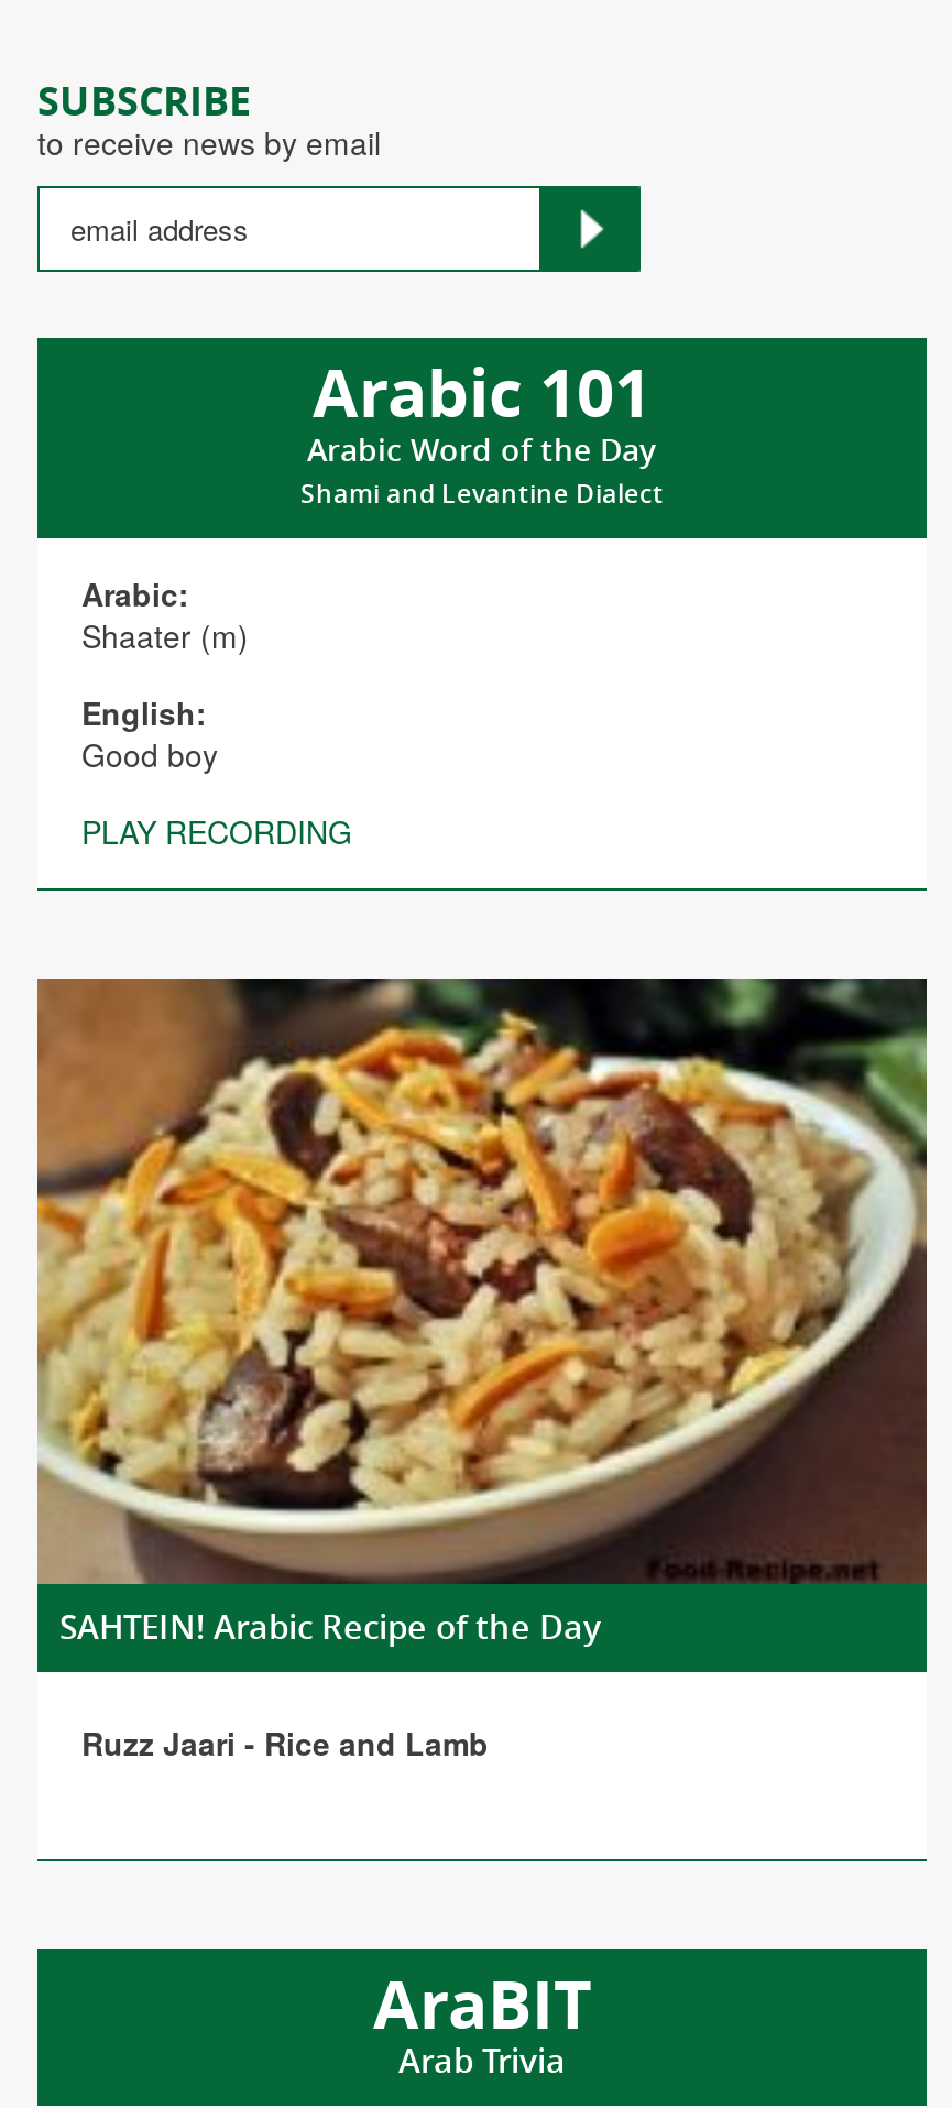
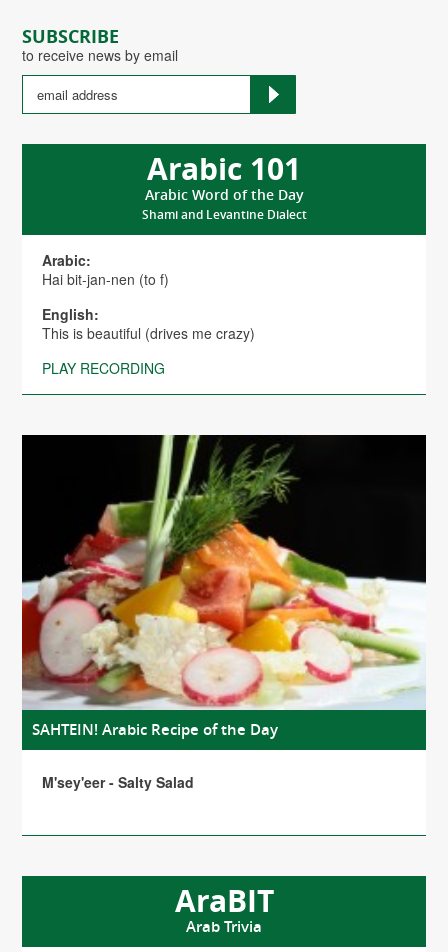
- Shaater (m)
+ Hai bit-jan-nen (to f)

- Good boy
+ This is beautiful (drives me crazy)

- [image]
+ [image]

- Ruzz Jaari - Rice and Lamb
+ M'sey'eer - Salty Salad
